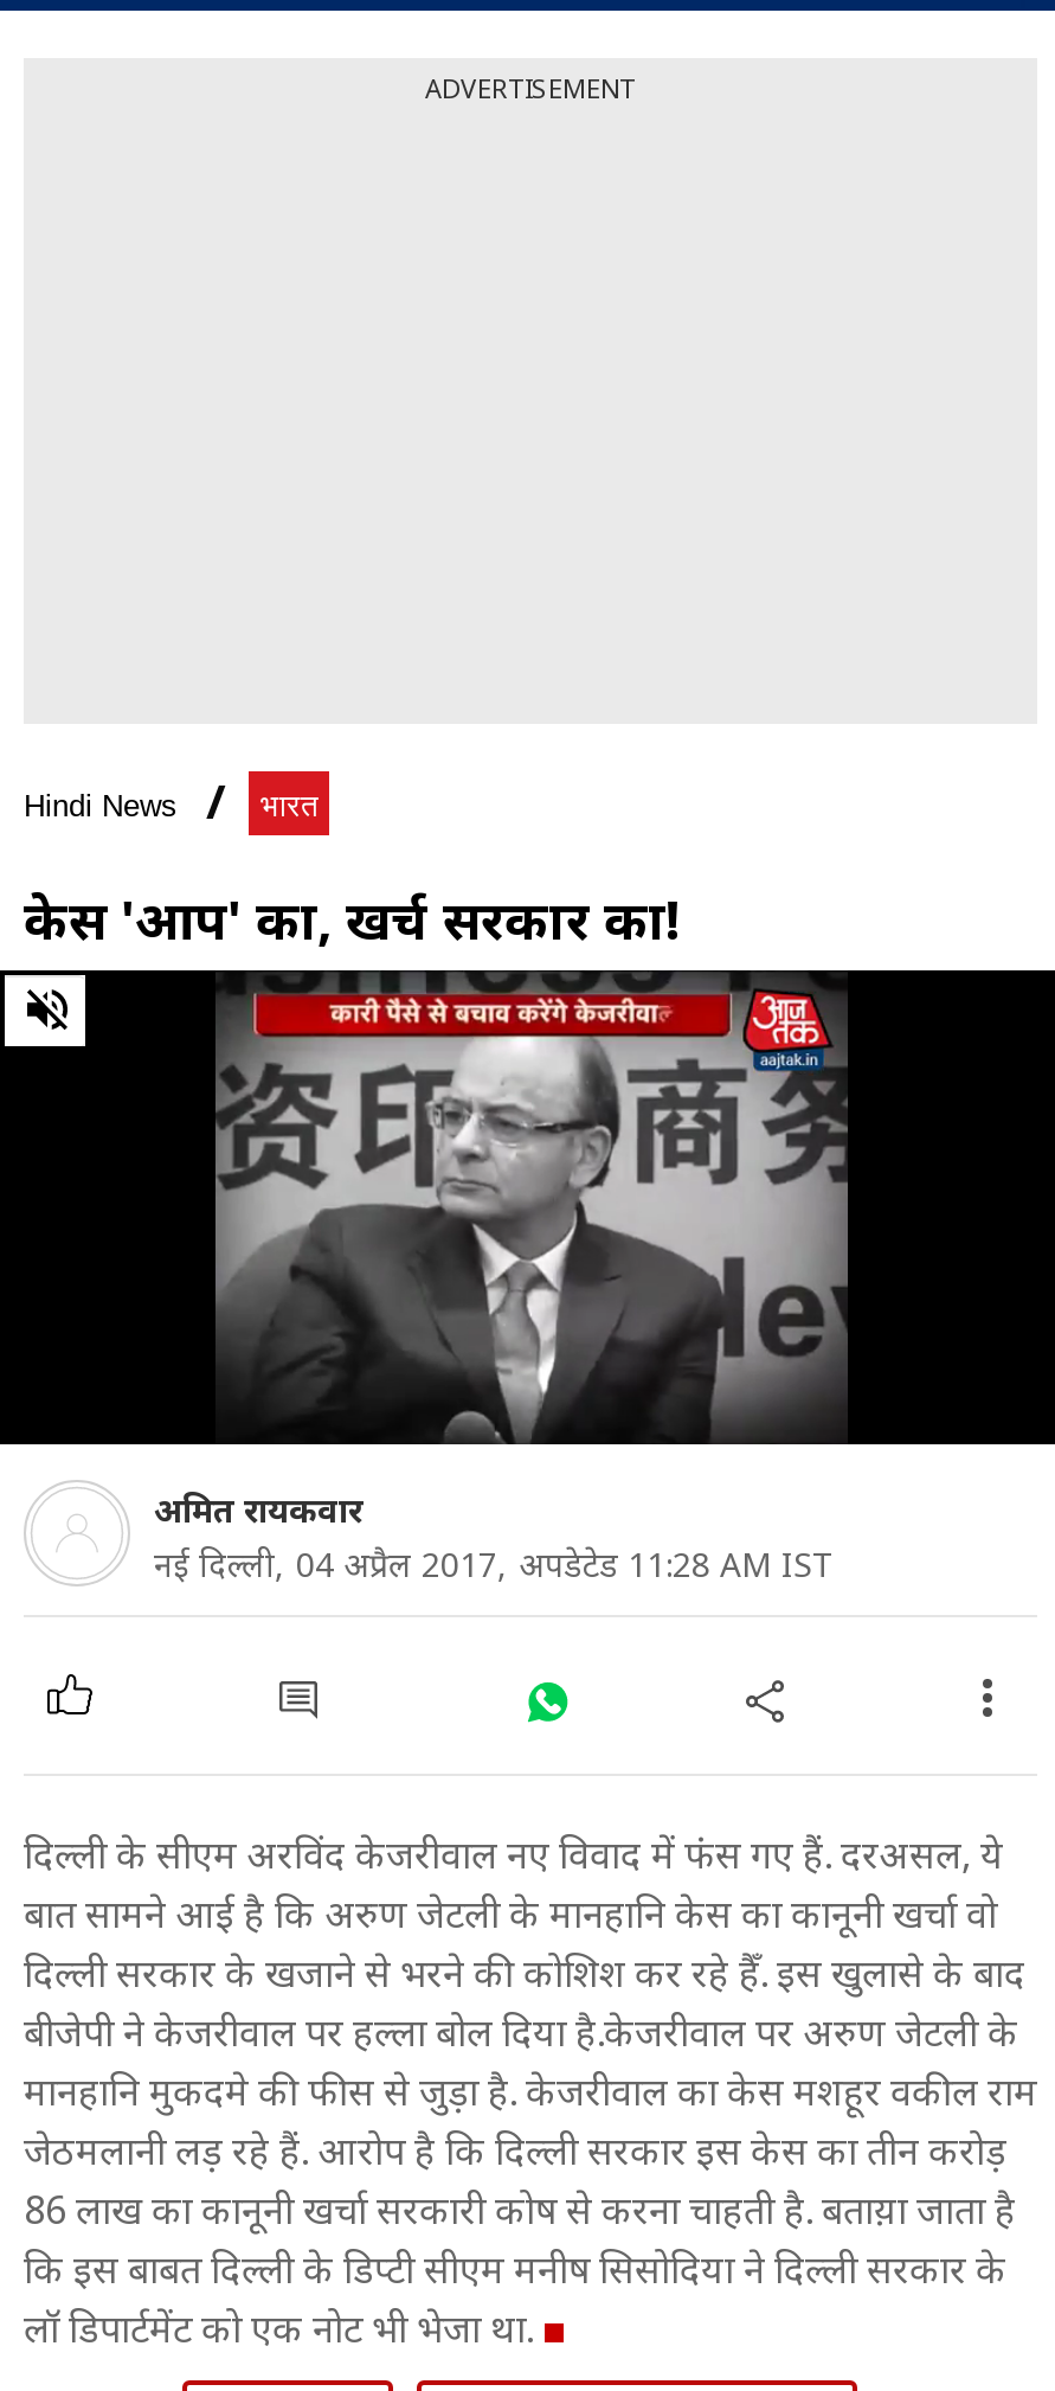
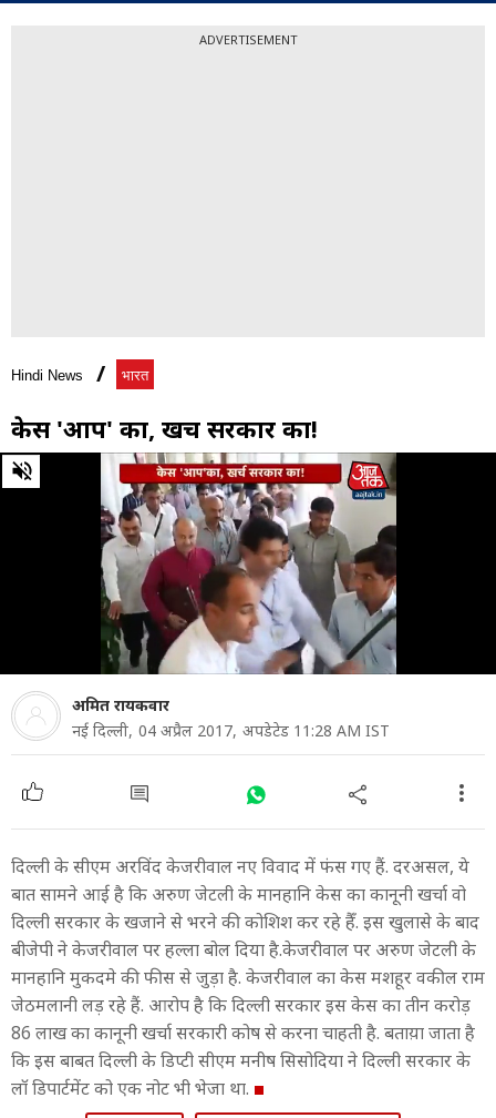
- [image]
+ [image]
